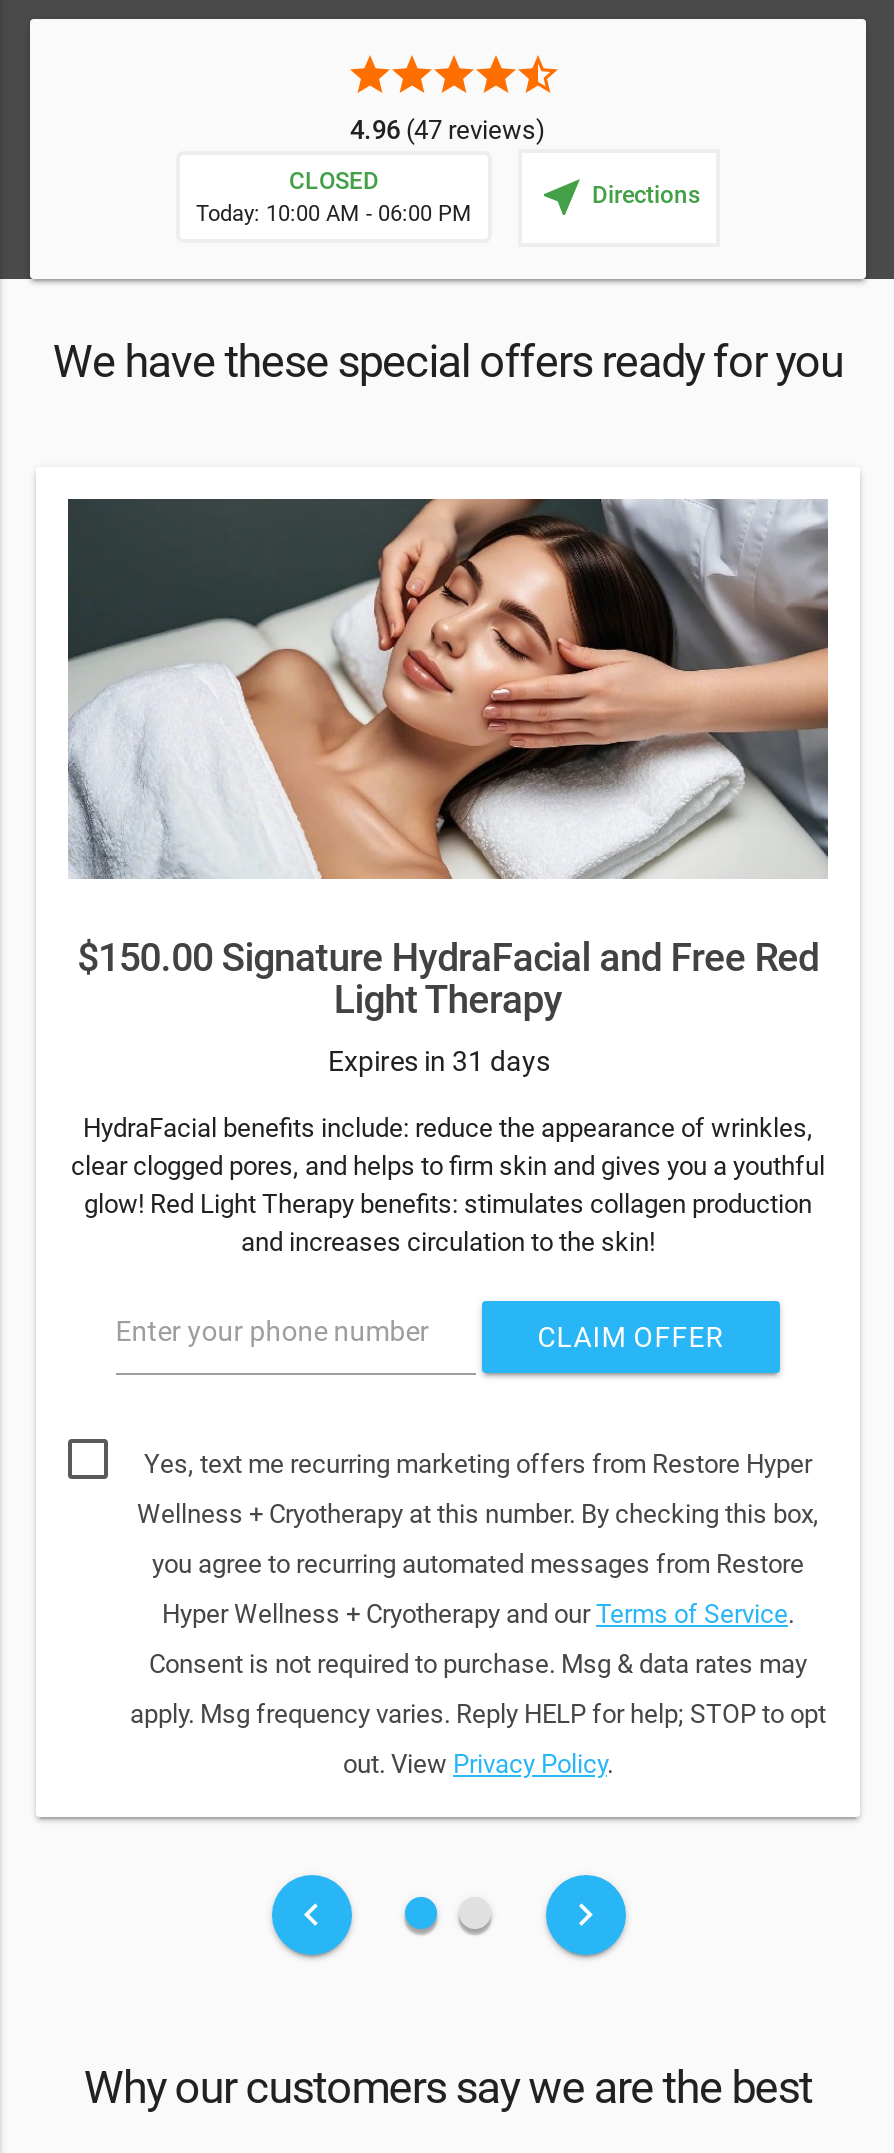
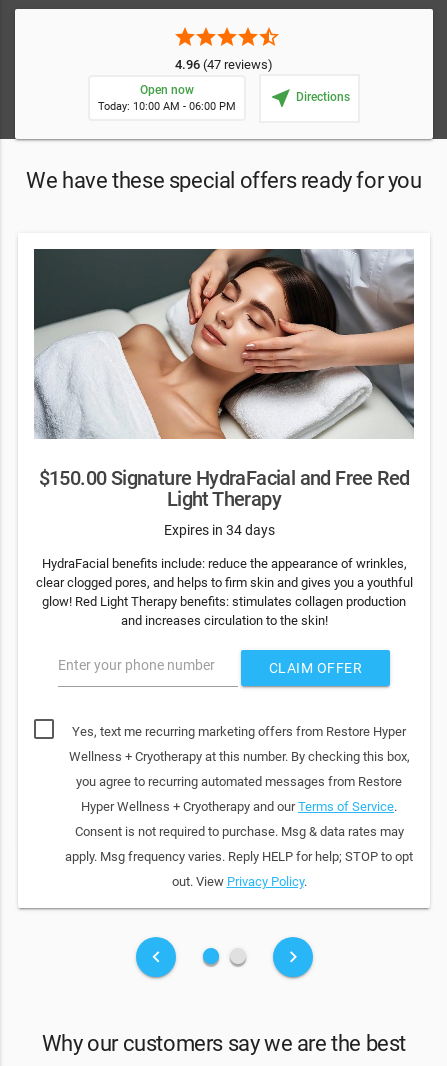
- CLOSED
+ Open now

- Expires in 31 days
+ Expires in 34 days
